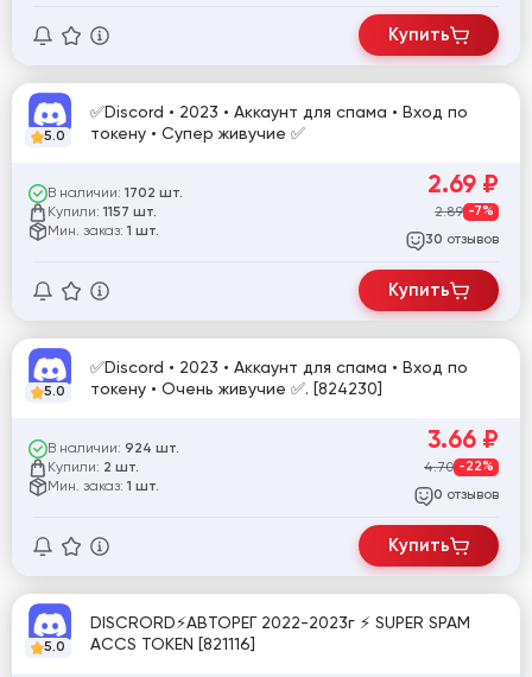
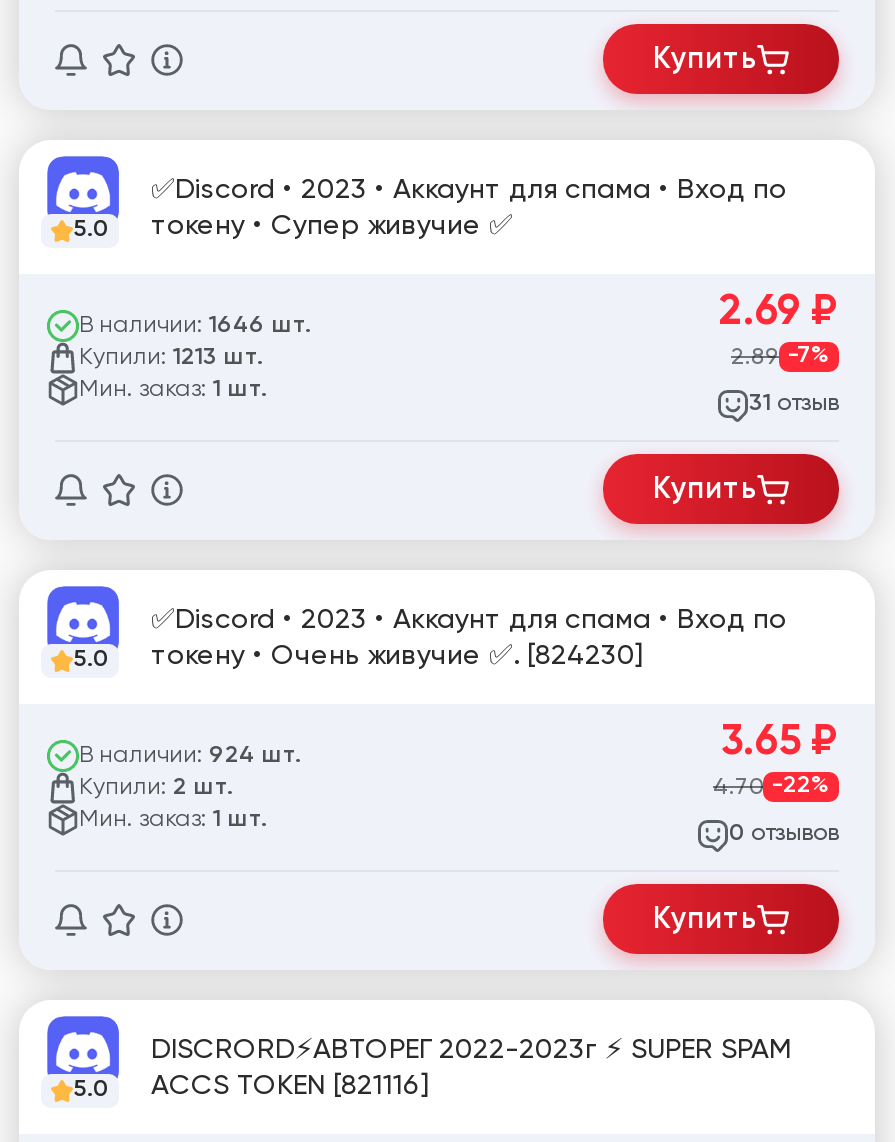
- В наличии: 1702 шт.
+ В наличии: 1646 шт.

- Купили: 1157 шт.
+ Купили: 1213 шт.

- 30 отзывов
+ 31 отзыв

- 3.66 ₽
+ 3.65 ₽
